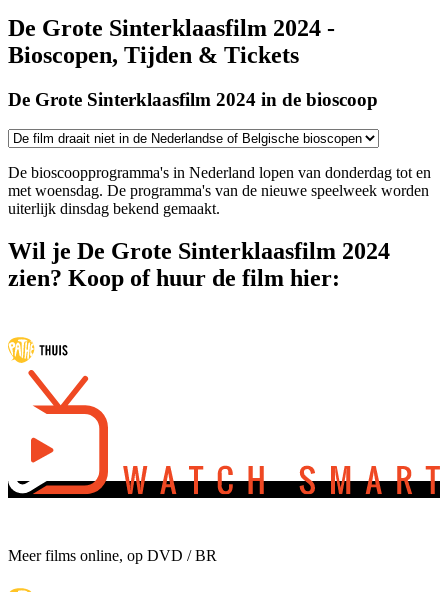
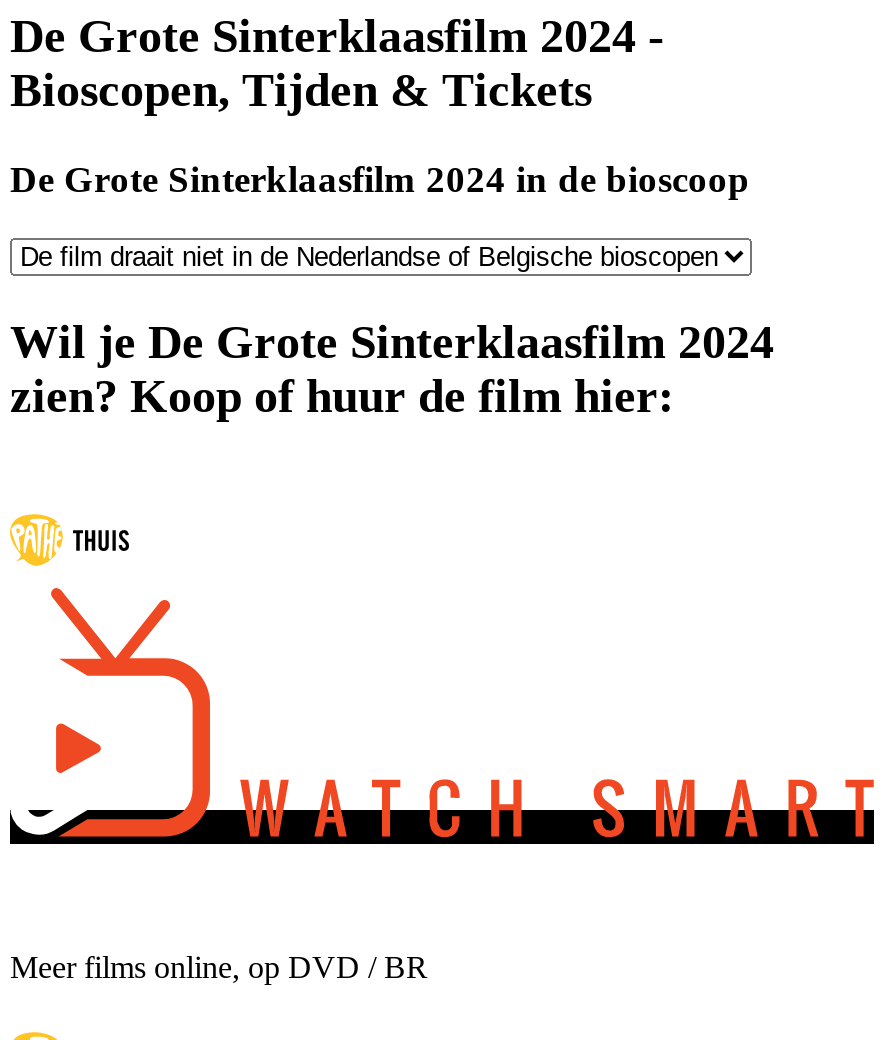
- De bioscoopprogramma's in Nederland lopen van donderdag tot en
- met woensdag. De programma's van de nieuwe speelweek worden
- uiterlijk dinsdag bekend gemaakt.

moved up: [image]

moved up: [image]
